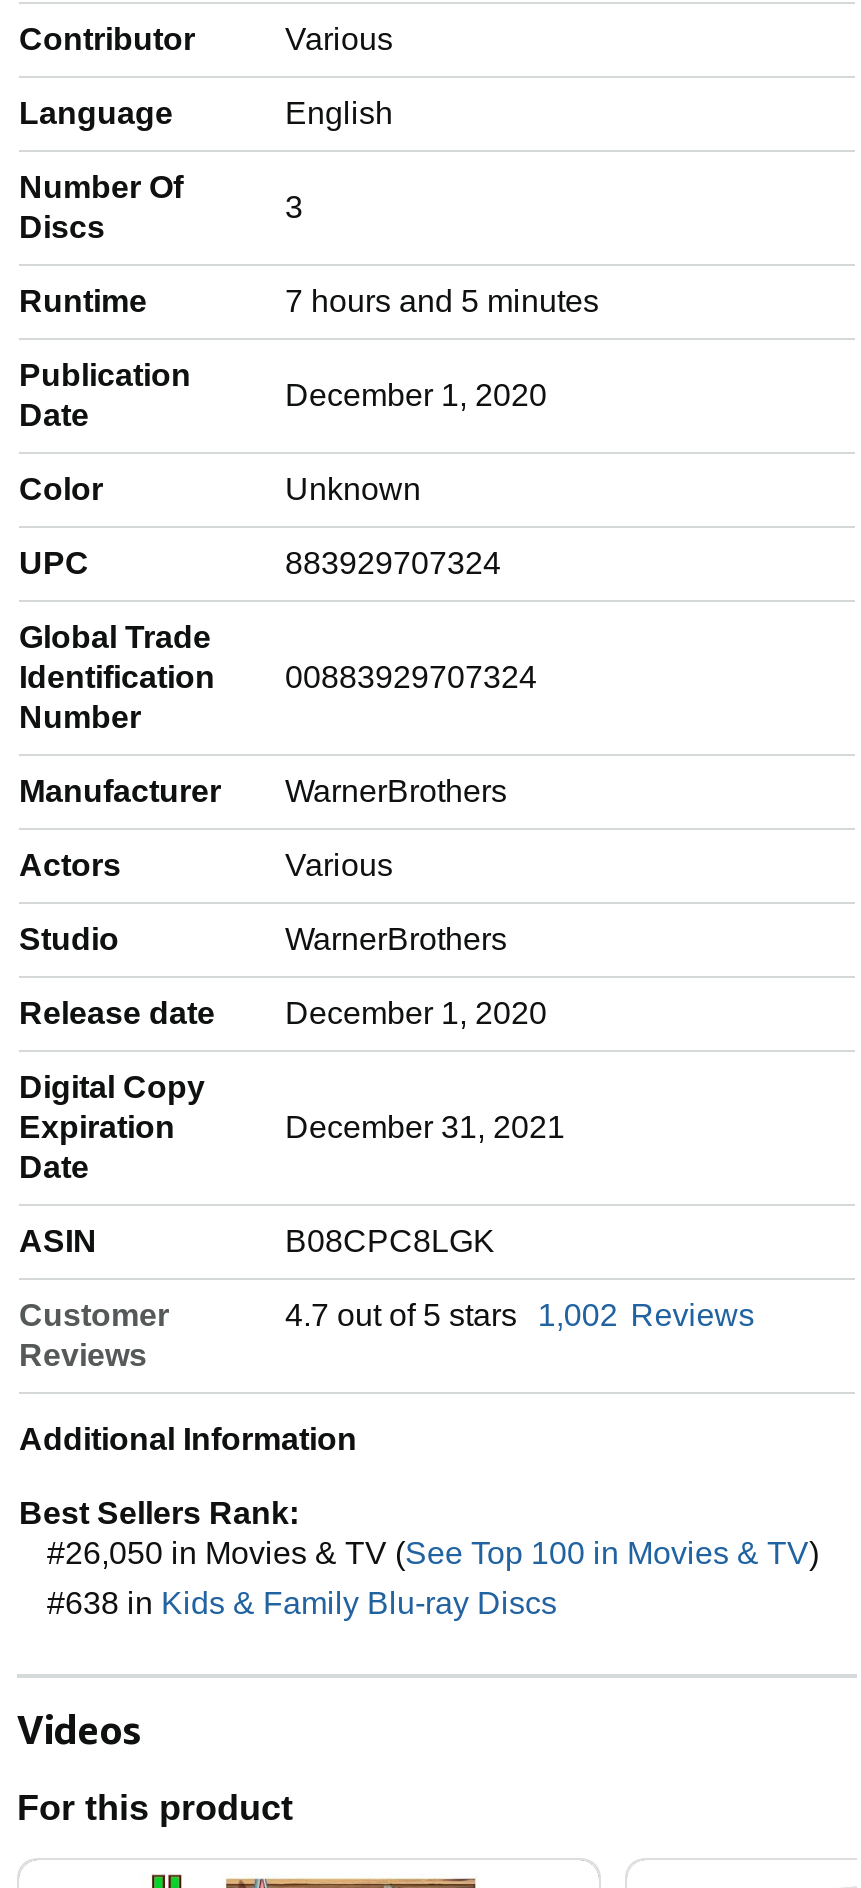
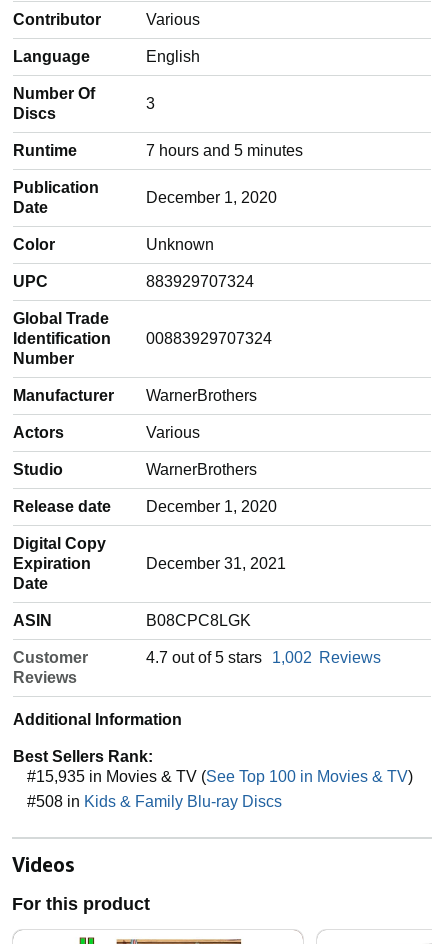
- #26,050 in Movies & TV (See Top 100 in Movies & TV)
+ #15,935 in Movies & TV (See Top 100 in Movies & TV)

- #638 in Kids & Family Blu-ray Discs
+ #508 in Kids & Family Blu-ray Discs
